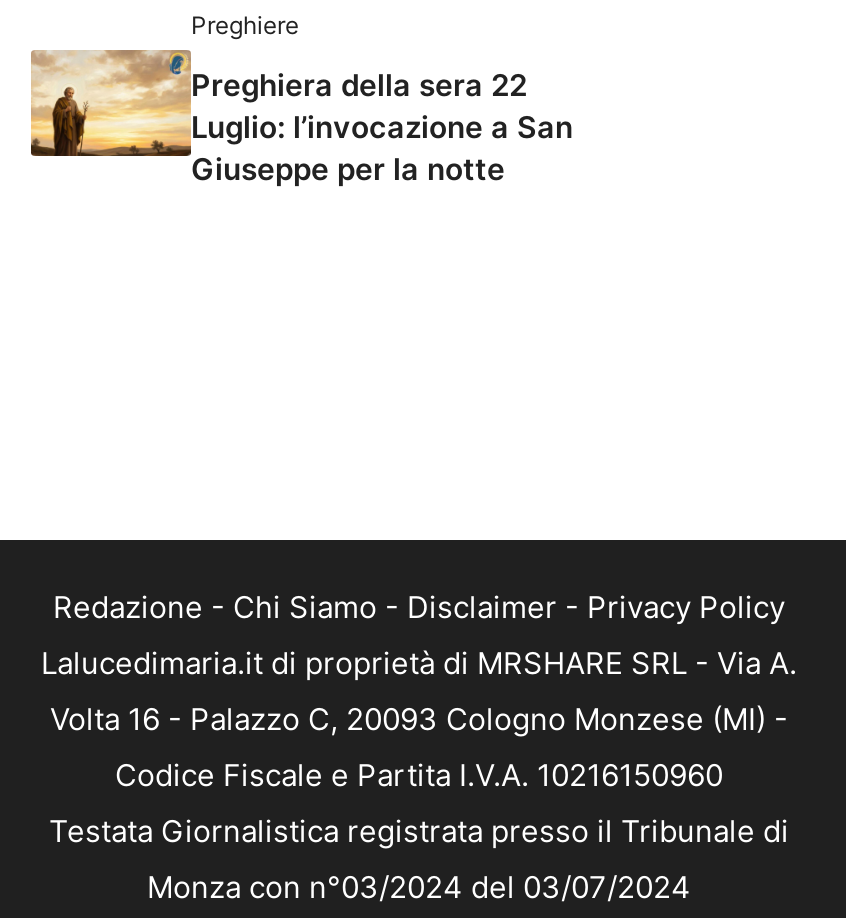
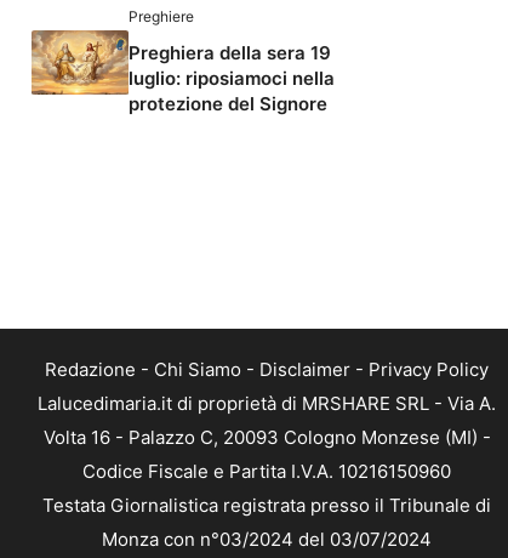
- [image]
- Preghiera della sera 22
- Luglio: l’invocazione a San
- Giuseppe per la notte
+ [image]
+ Preghiera della sera 19
+ luglio: riposiamoci nella
+ protezione del Signore
